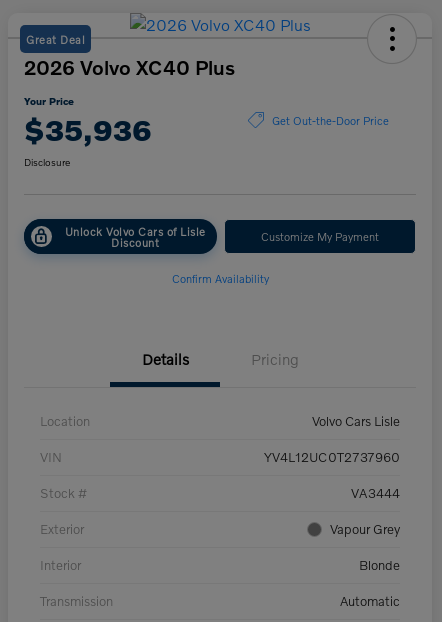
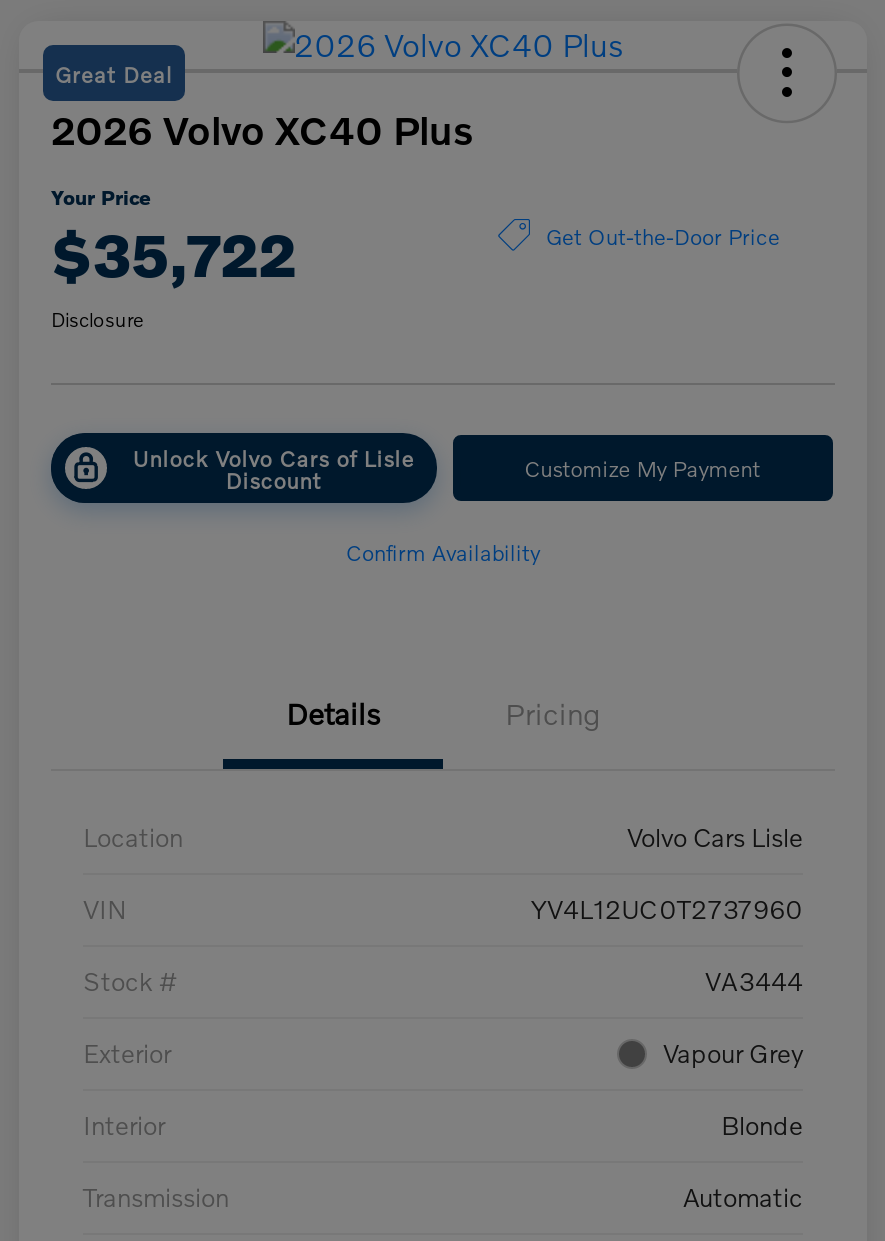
- $35,936
+ $35,722
